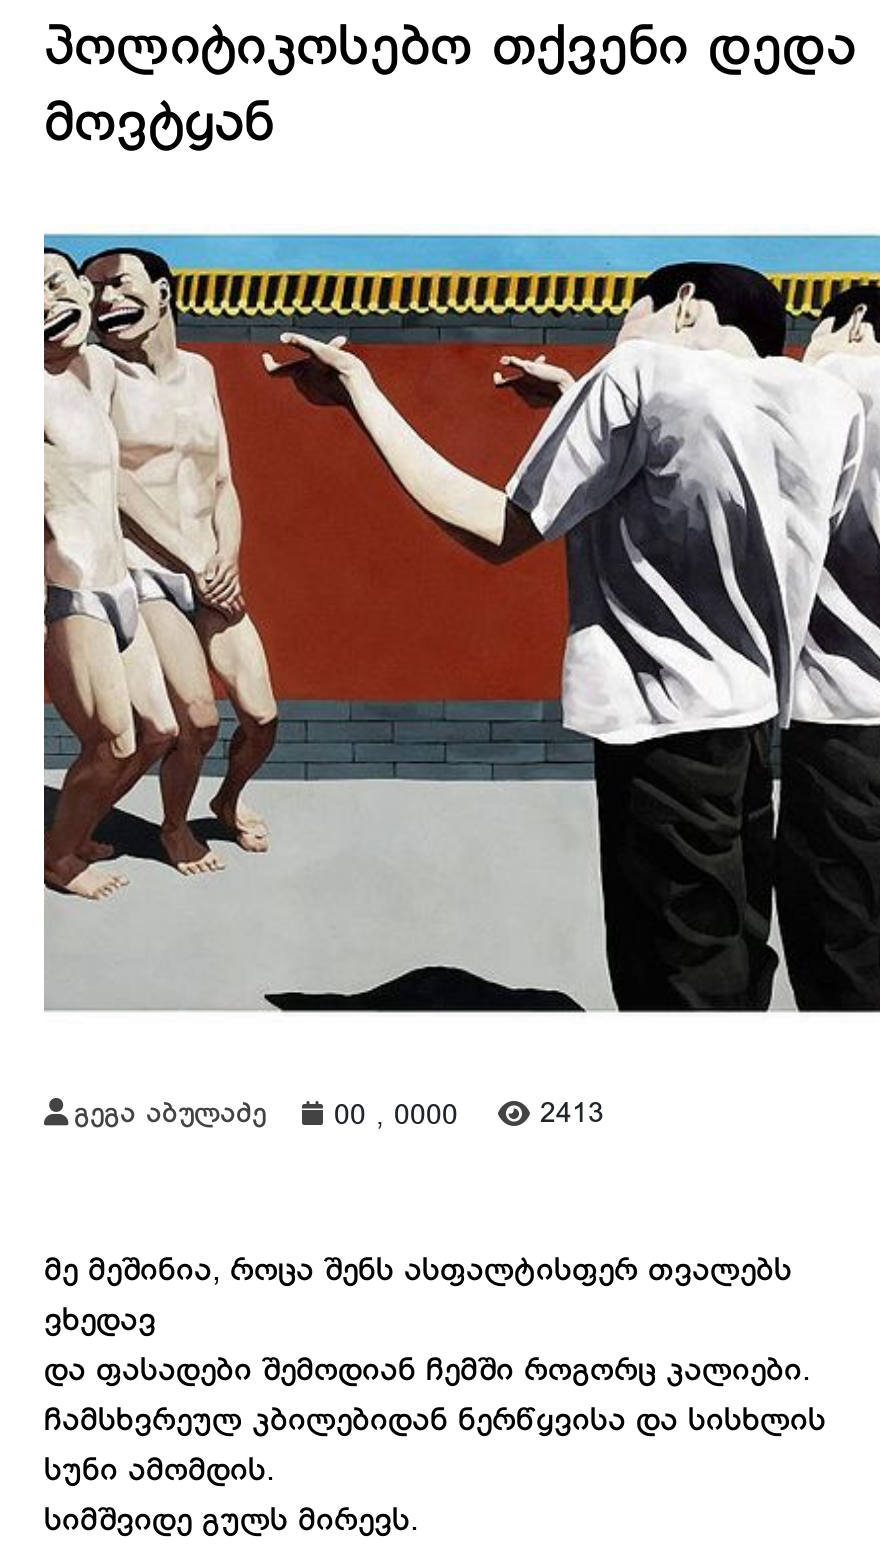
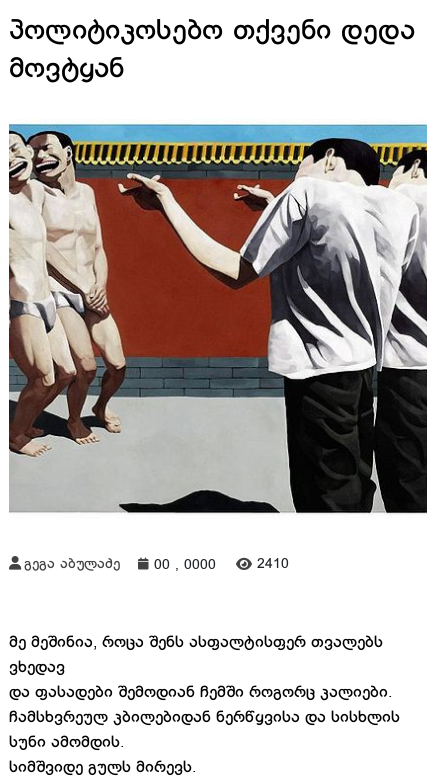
- 2413
+ 2410
